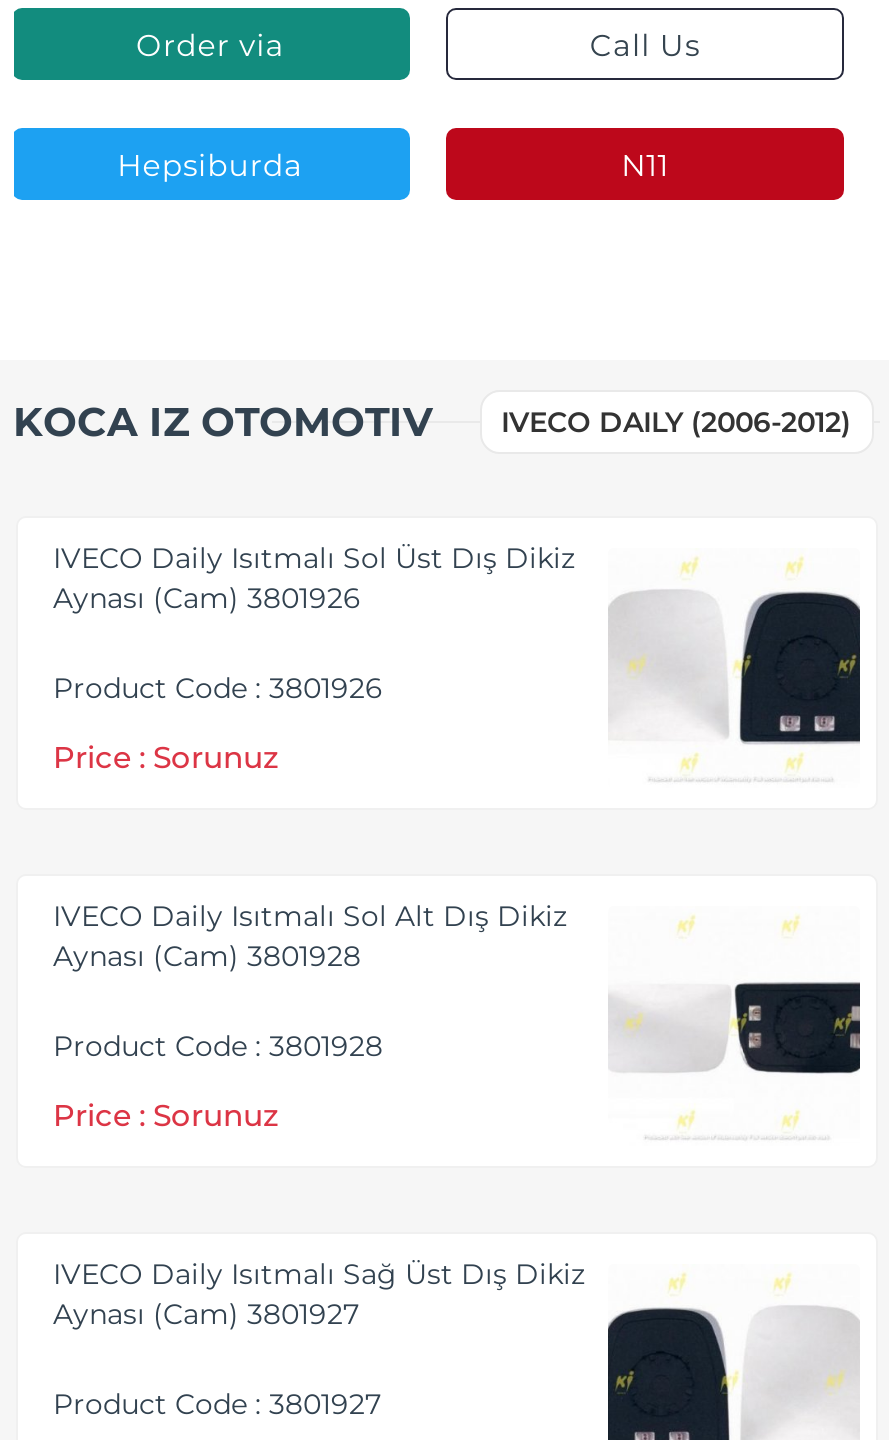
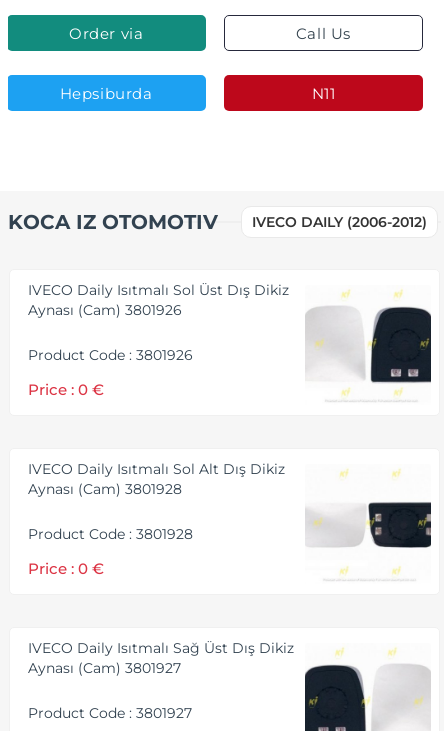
- Price : Sorunuz
+ Price : 0 €

- Price : Sorunuz
+ Price : 0 €
